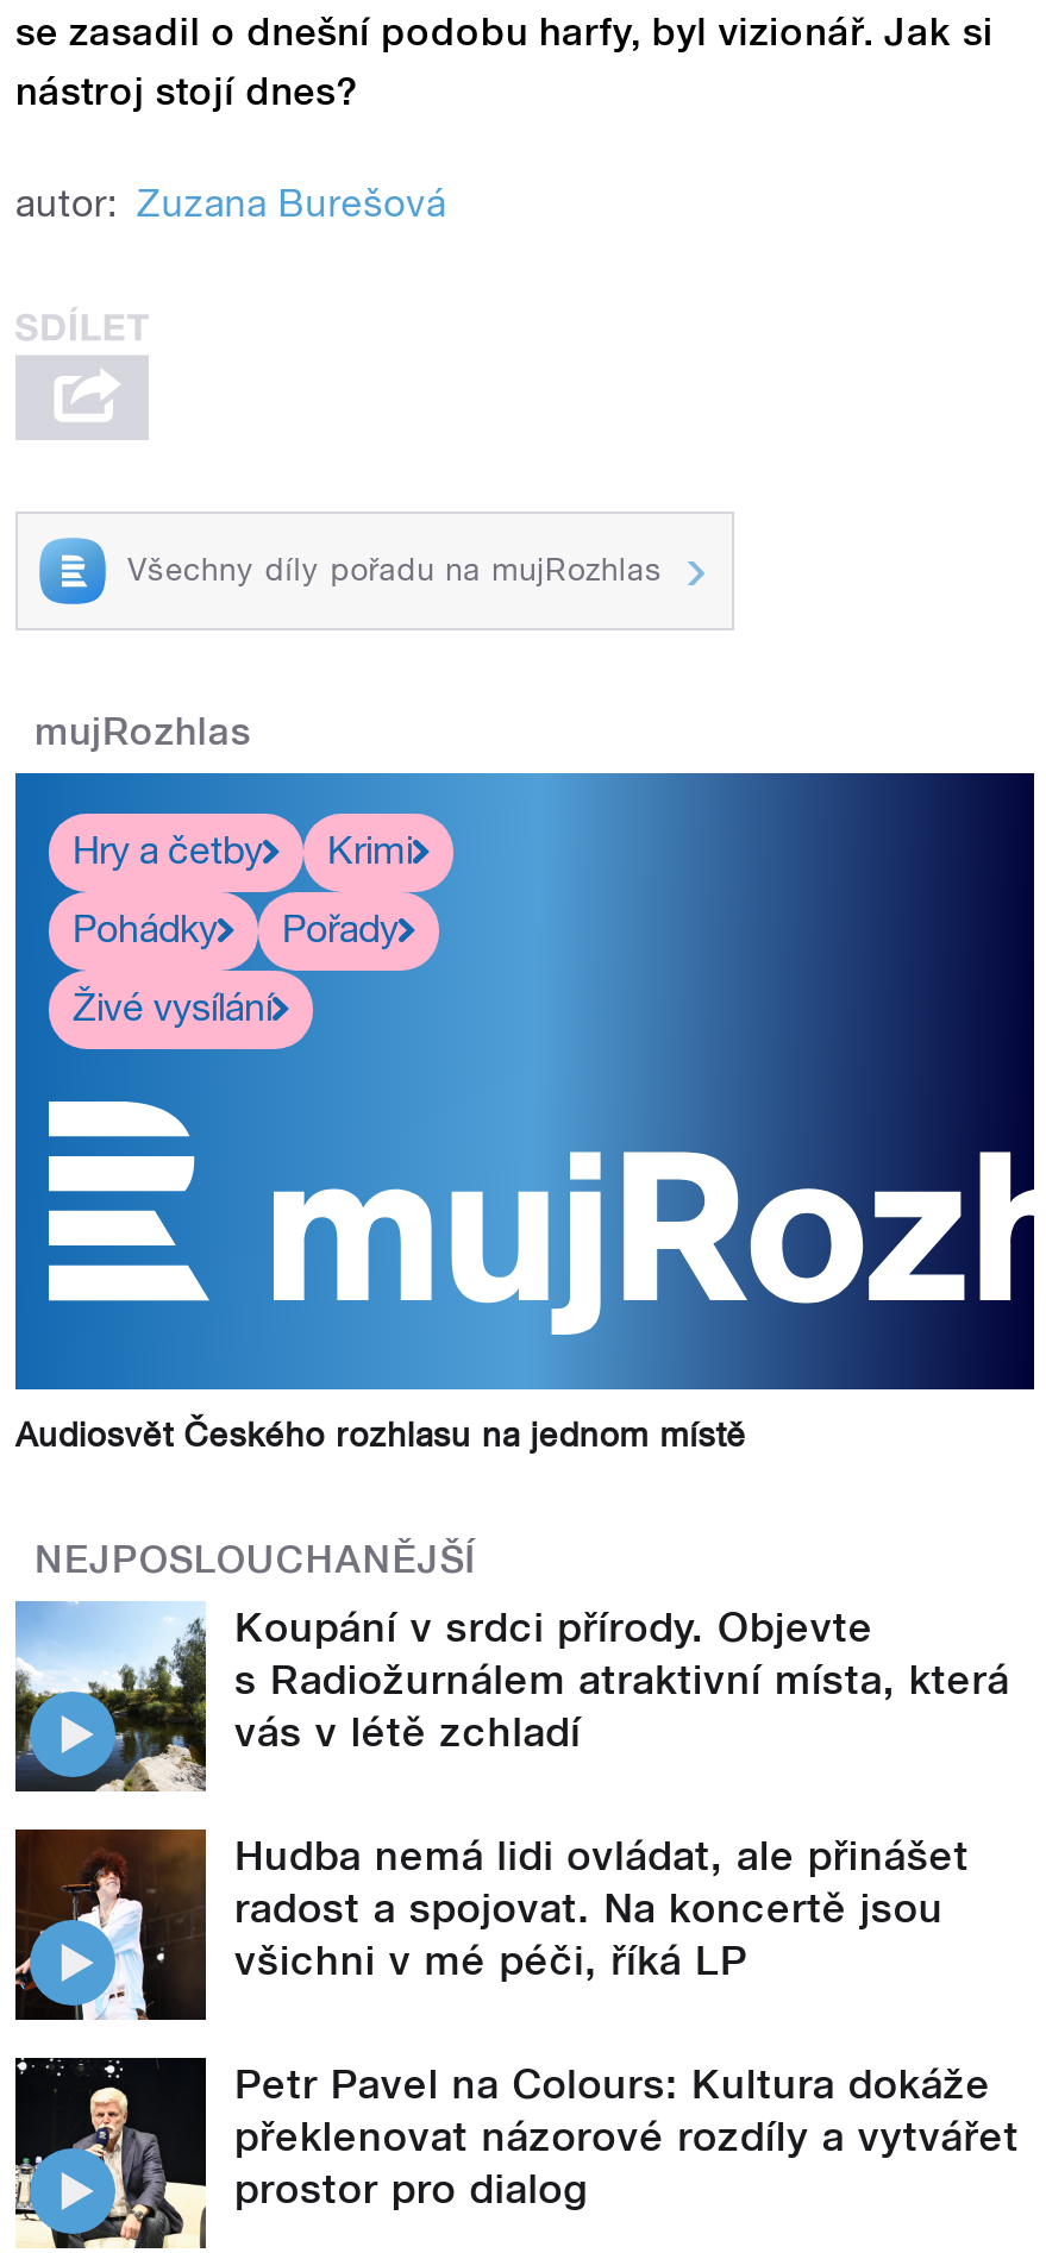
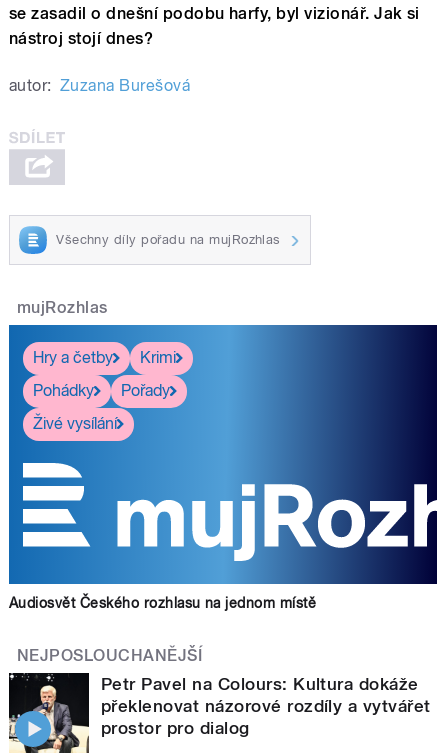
- [image]
- Koupání v srdci přírody. Objevte
- s Radiožurnálem atraktivní místa, která
- vás v létě zchladí
- Hudba nemá lidi ovládat, ale přinášet
- radost a spojovat. Na koncertě jsou
- všichni v mé péči, říká LP

- [image]
